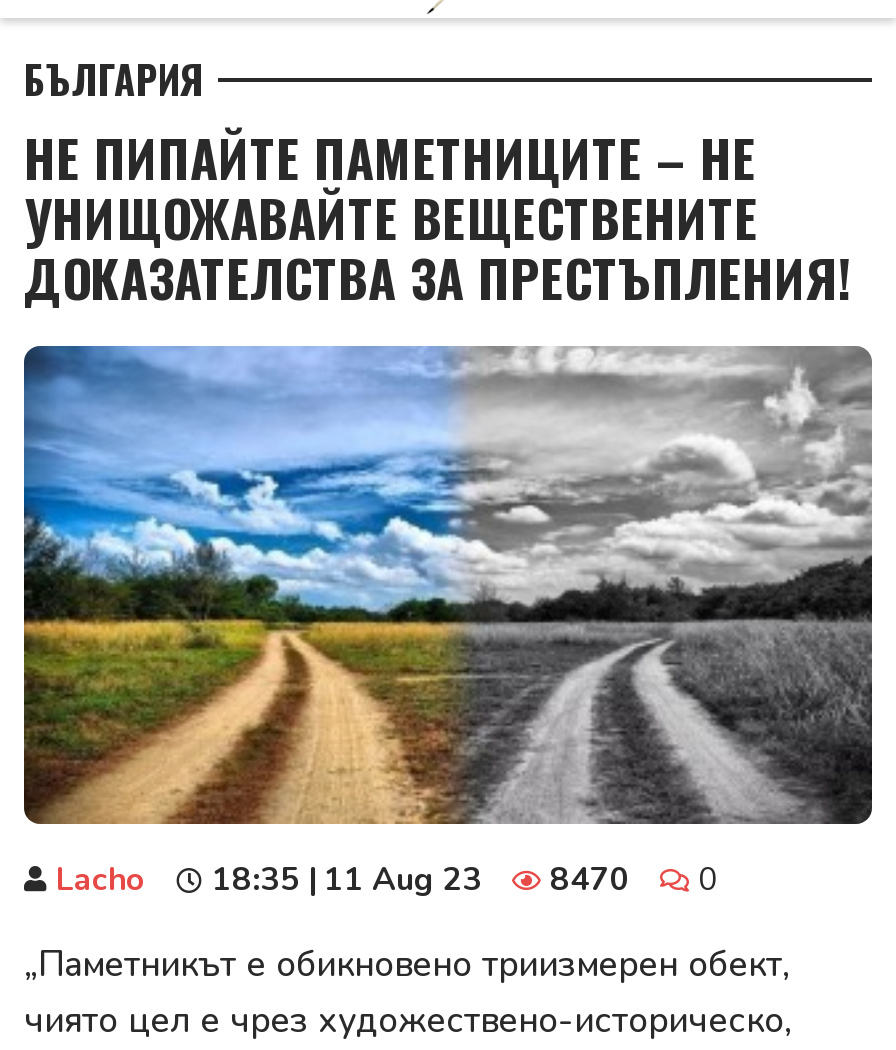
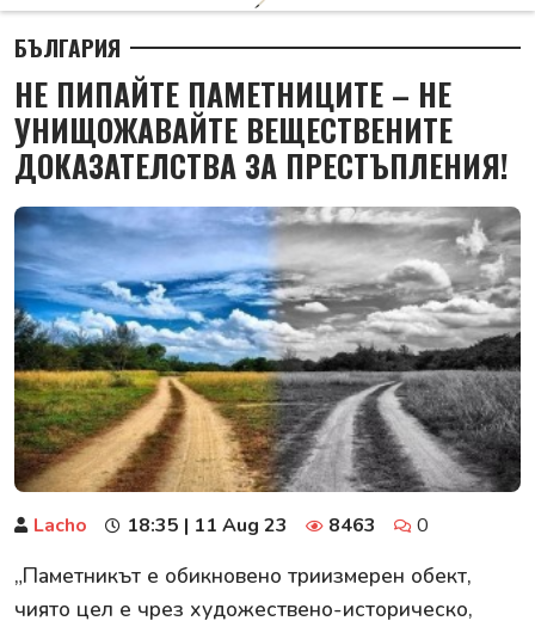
- 8470
+ 8463
